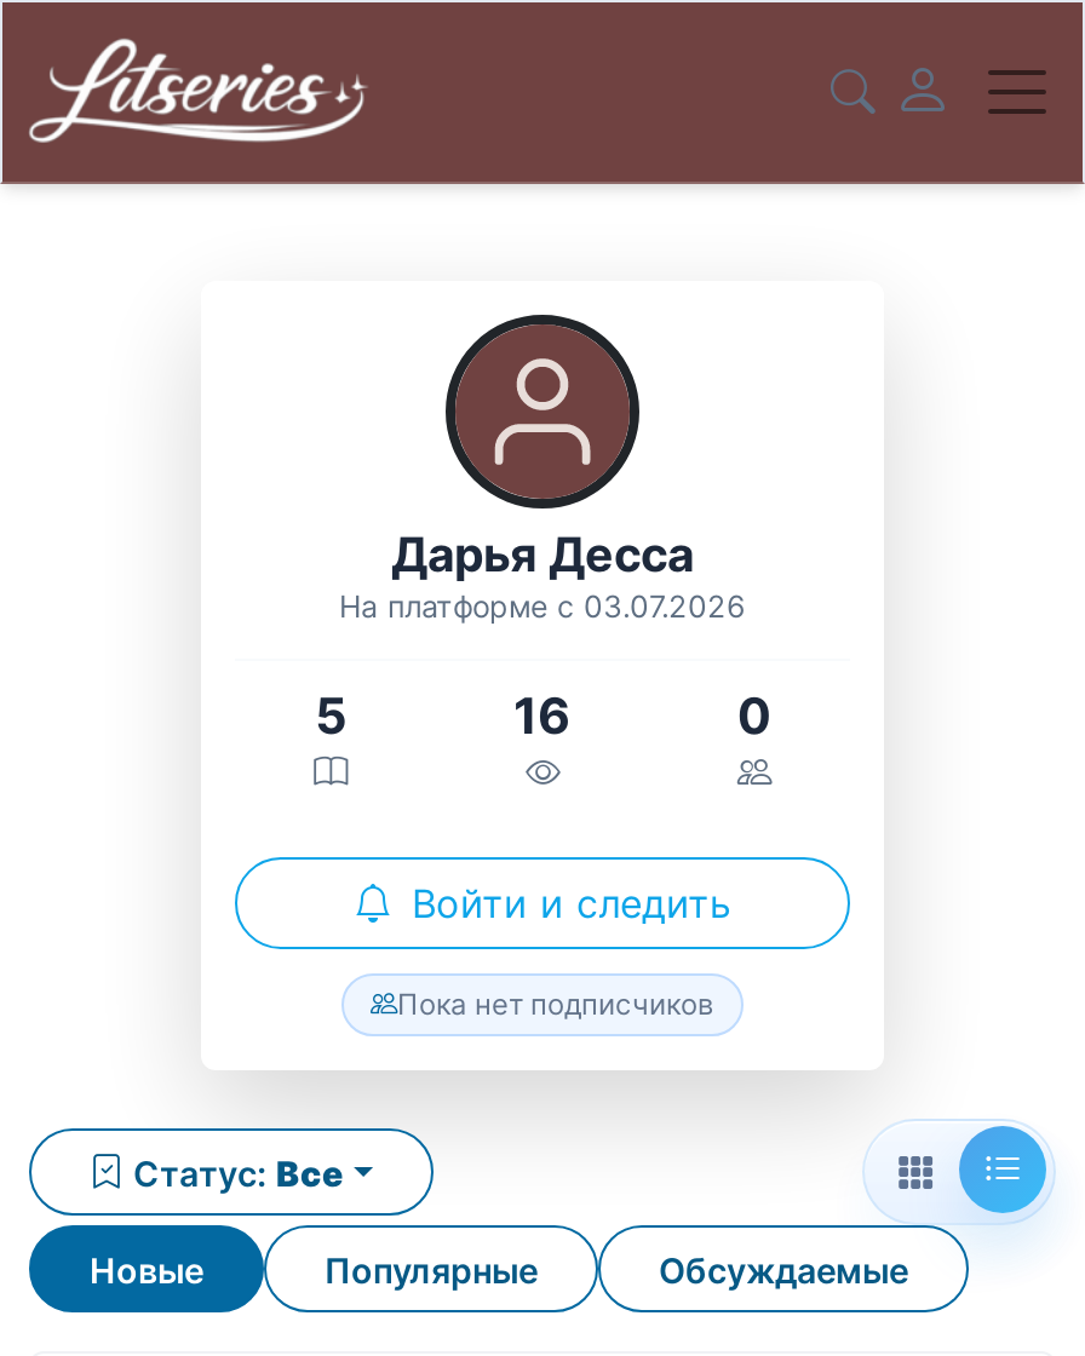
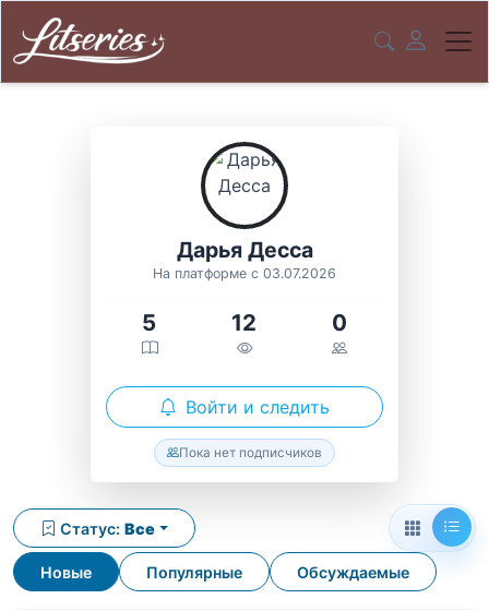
- [image]
+ [image]

- 16
+ 12
